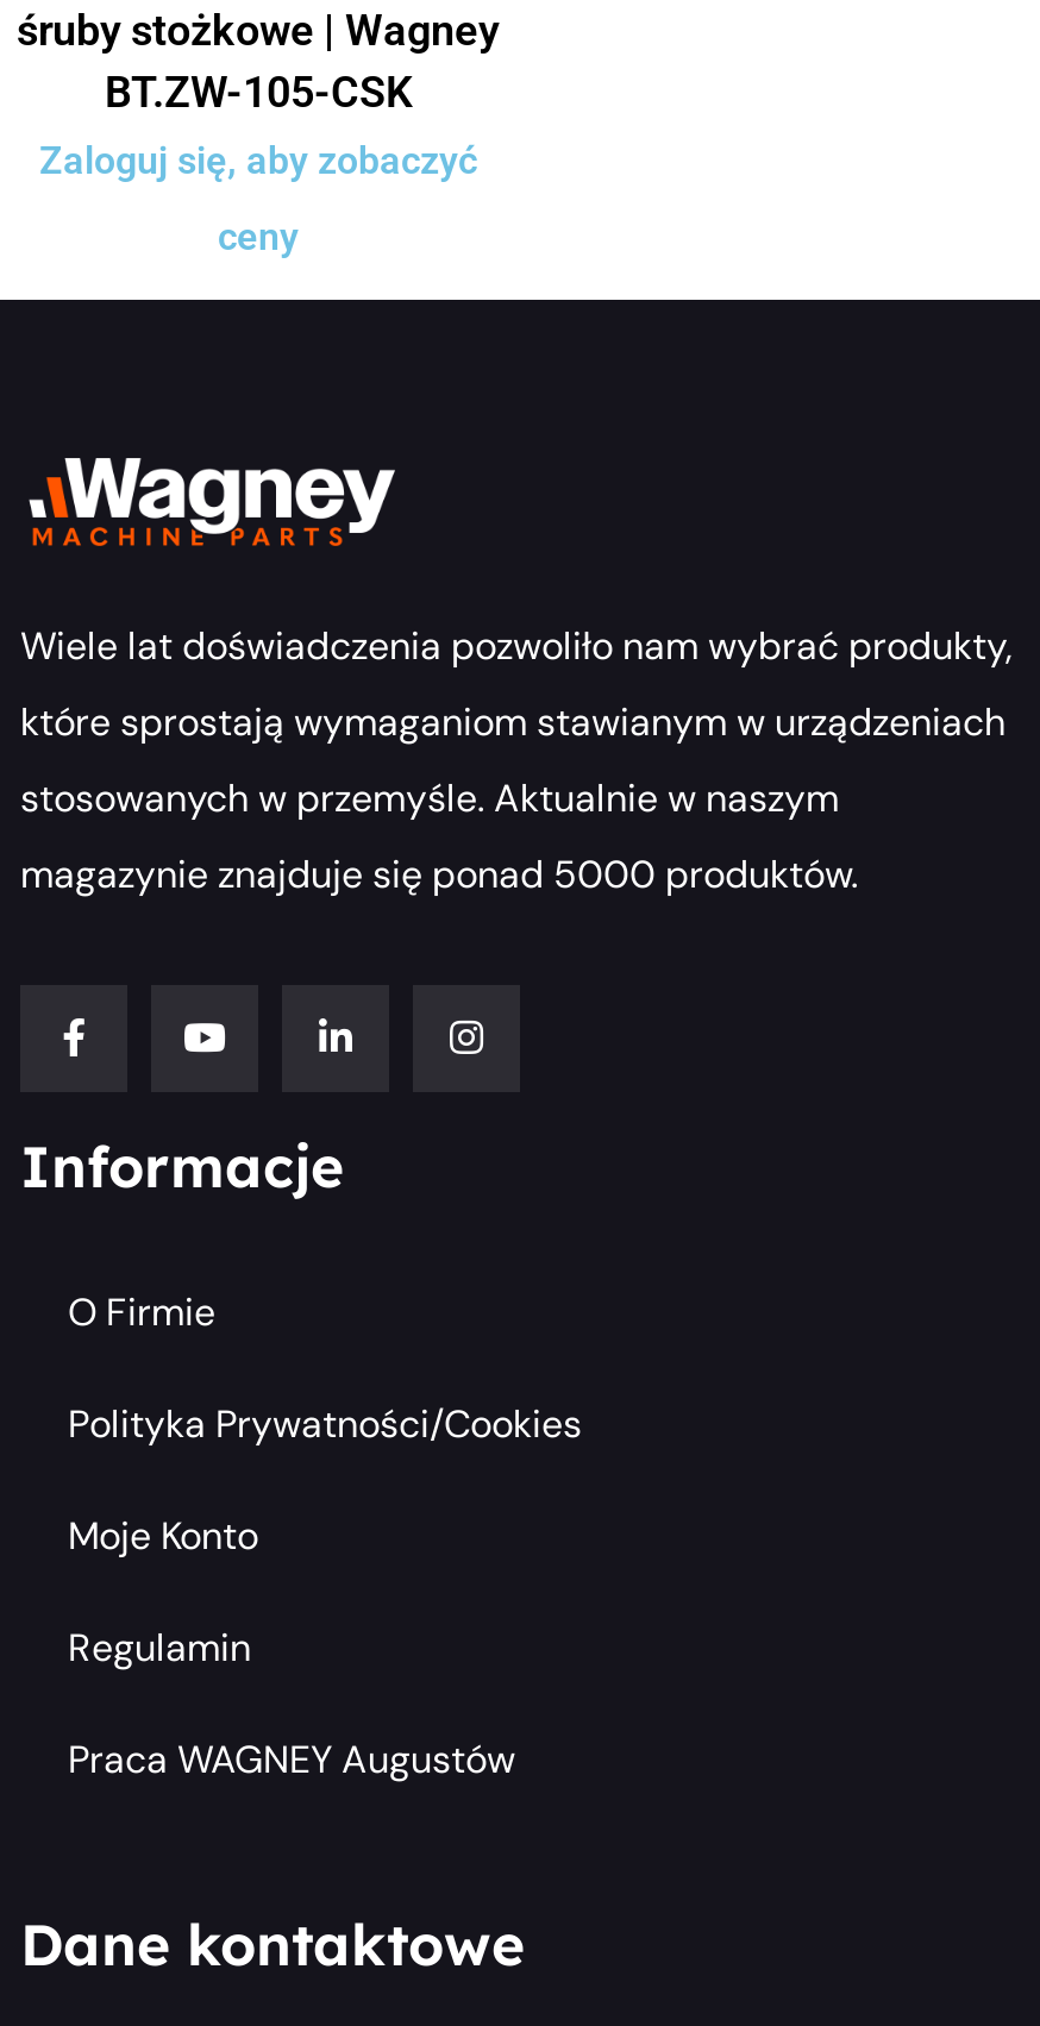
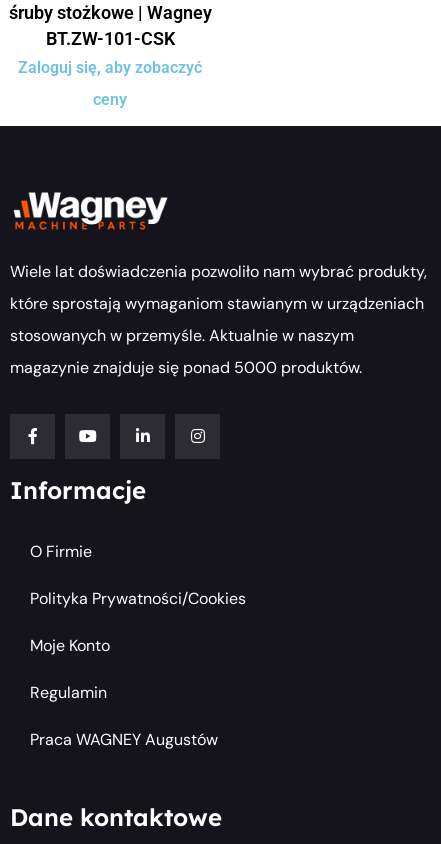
- BT.ZW-105-CSK
+ BT.ZW-101-CSK
